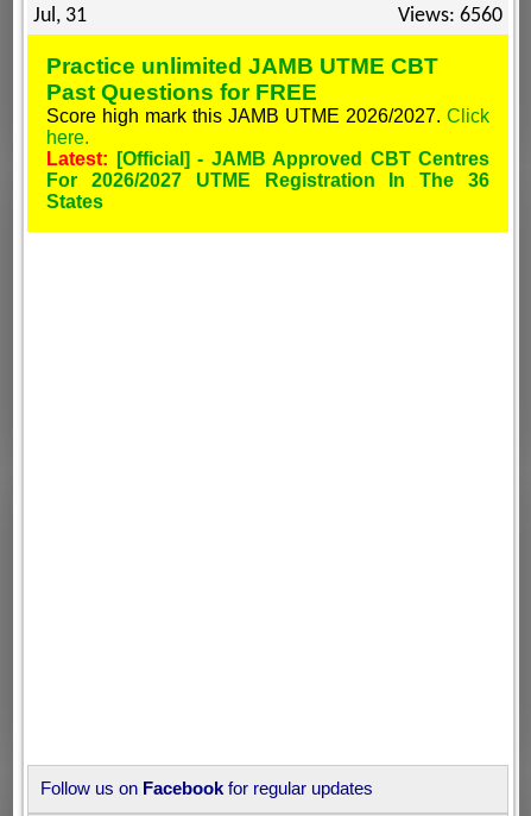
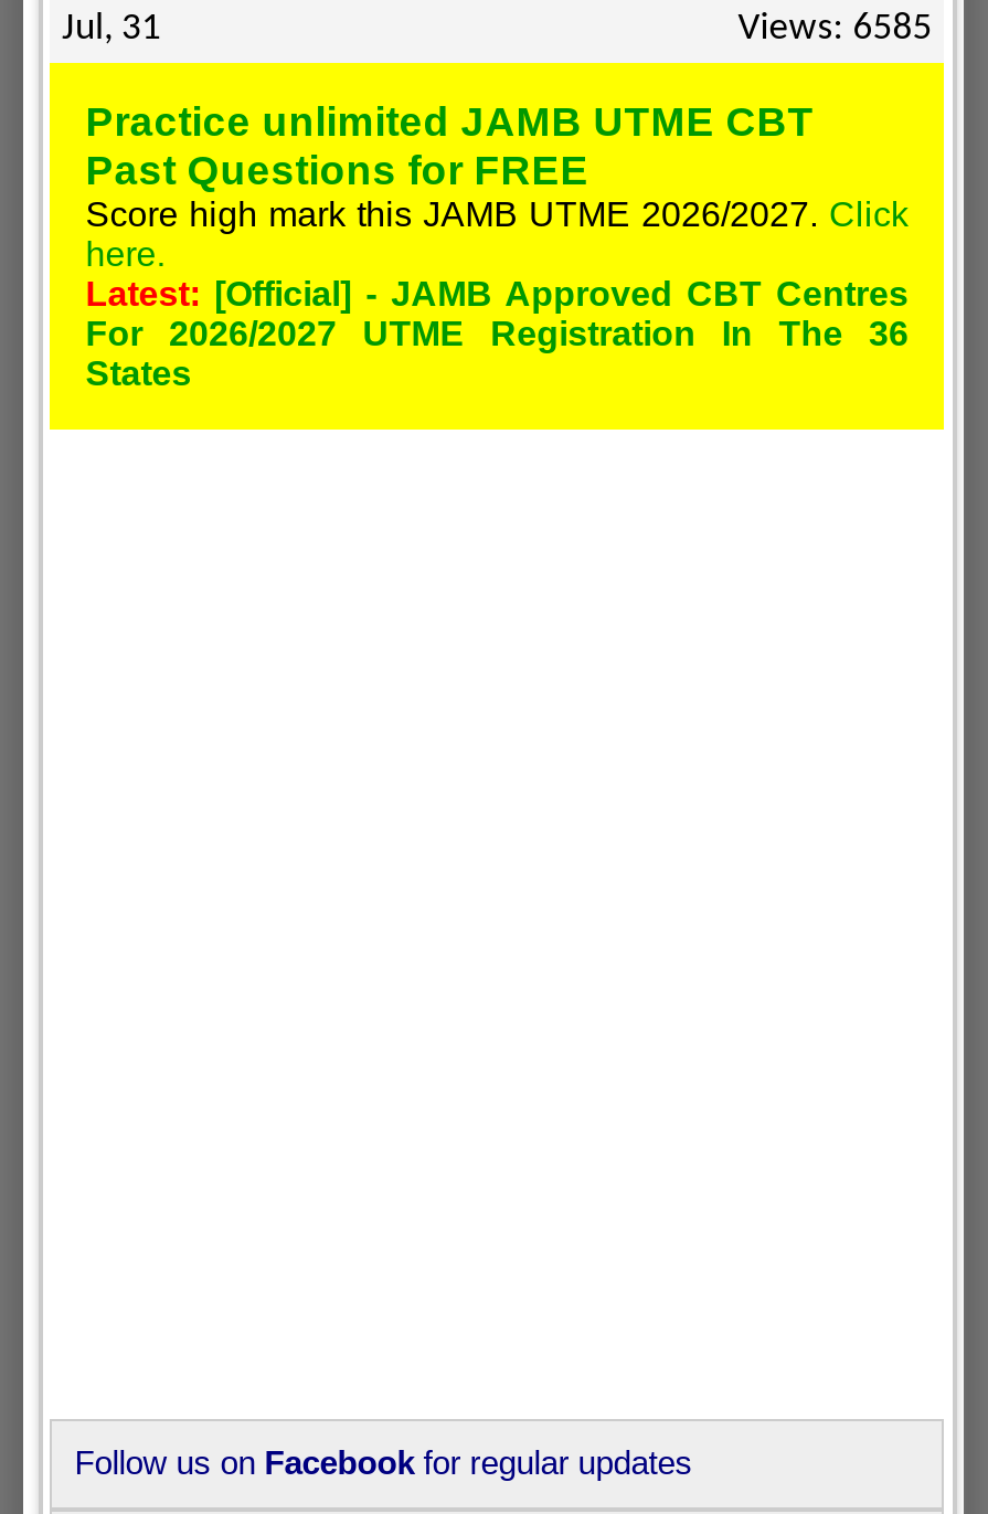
- Views: 6560
+ Views: 6585
